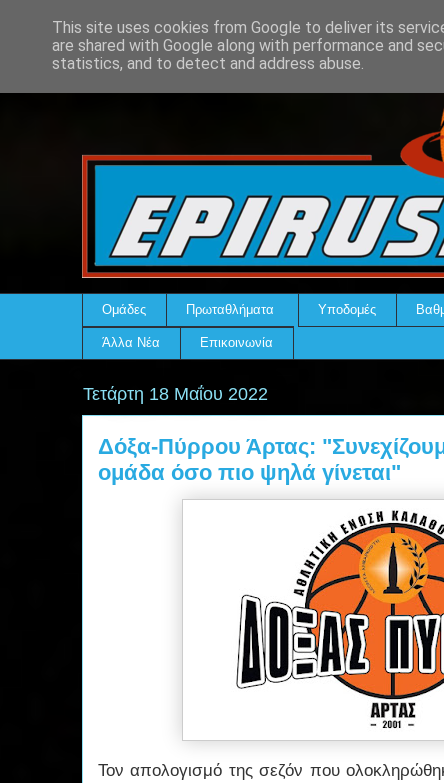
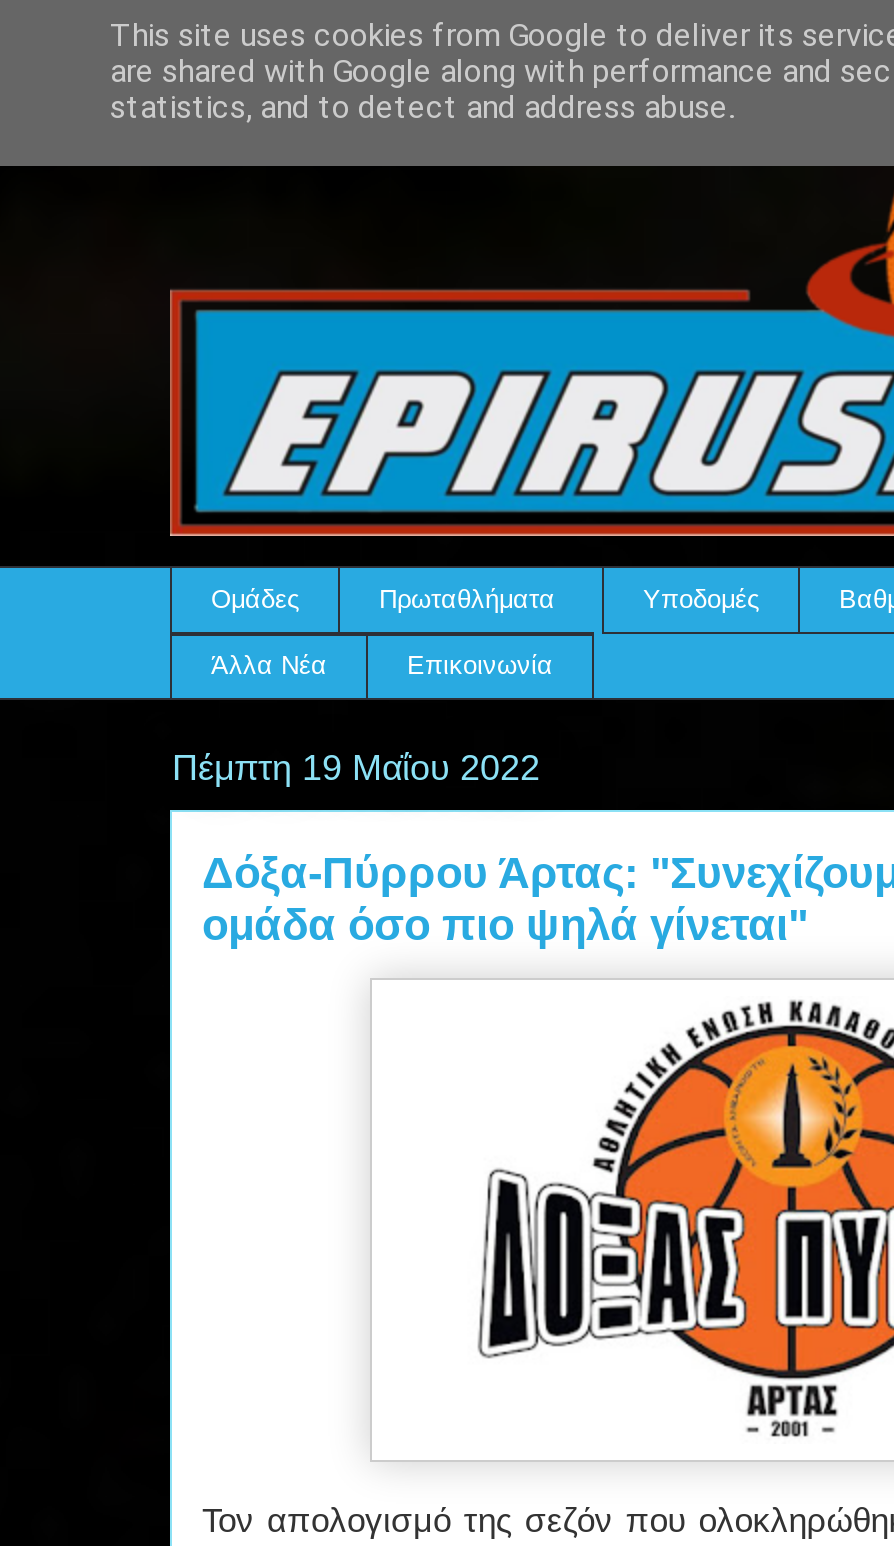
- Τετάρτη 18 Μαΐου 2022
+ Πέμπτη 19 Μαΐου 2022
